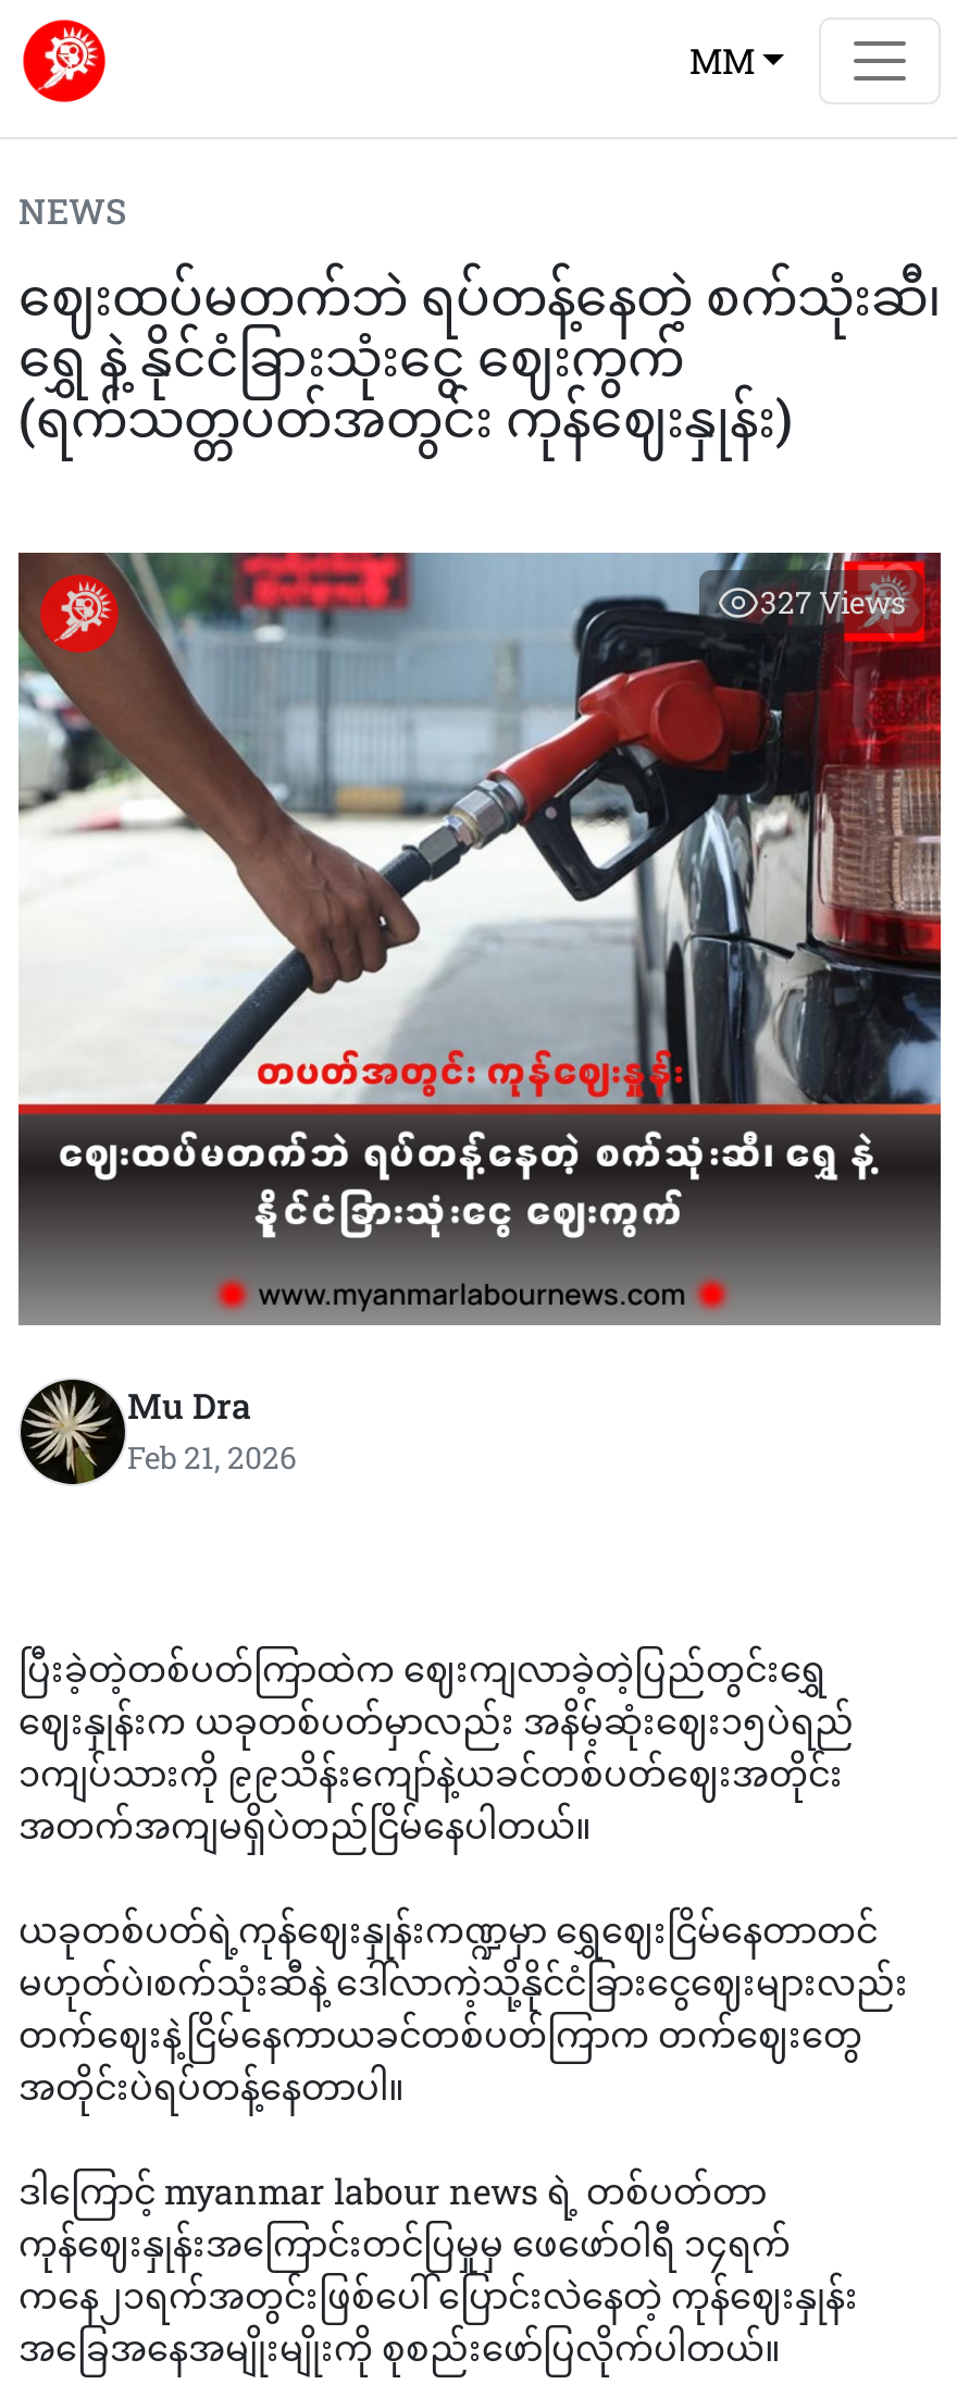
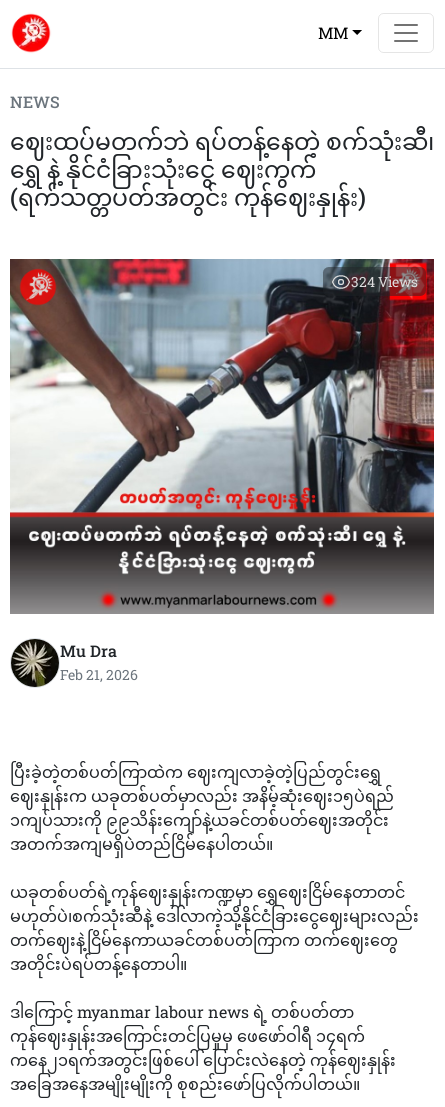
- 327 Views
+ 324 Views
